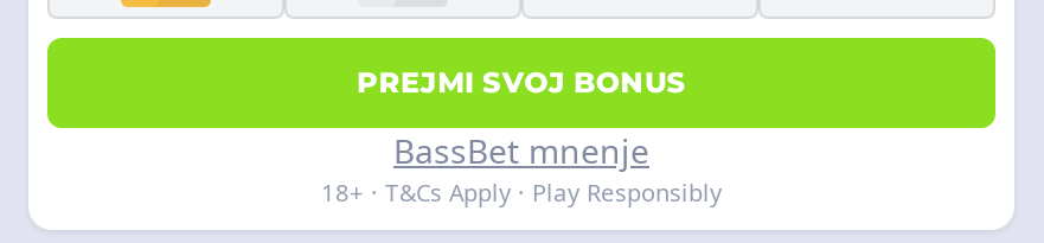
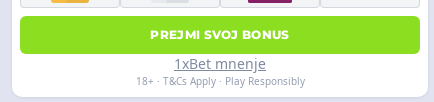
- BassBet mnenje
+ 1xBet mnenje
